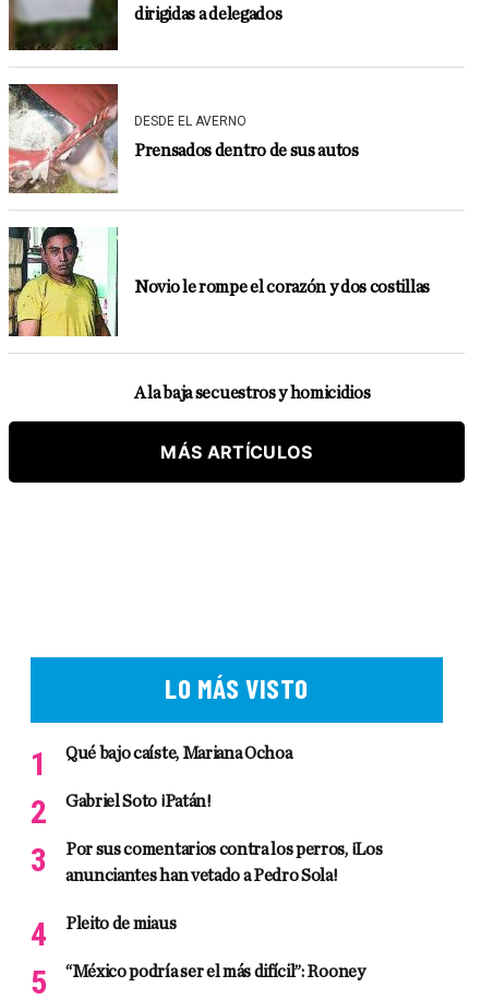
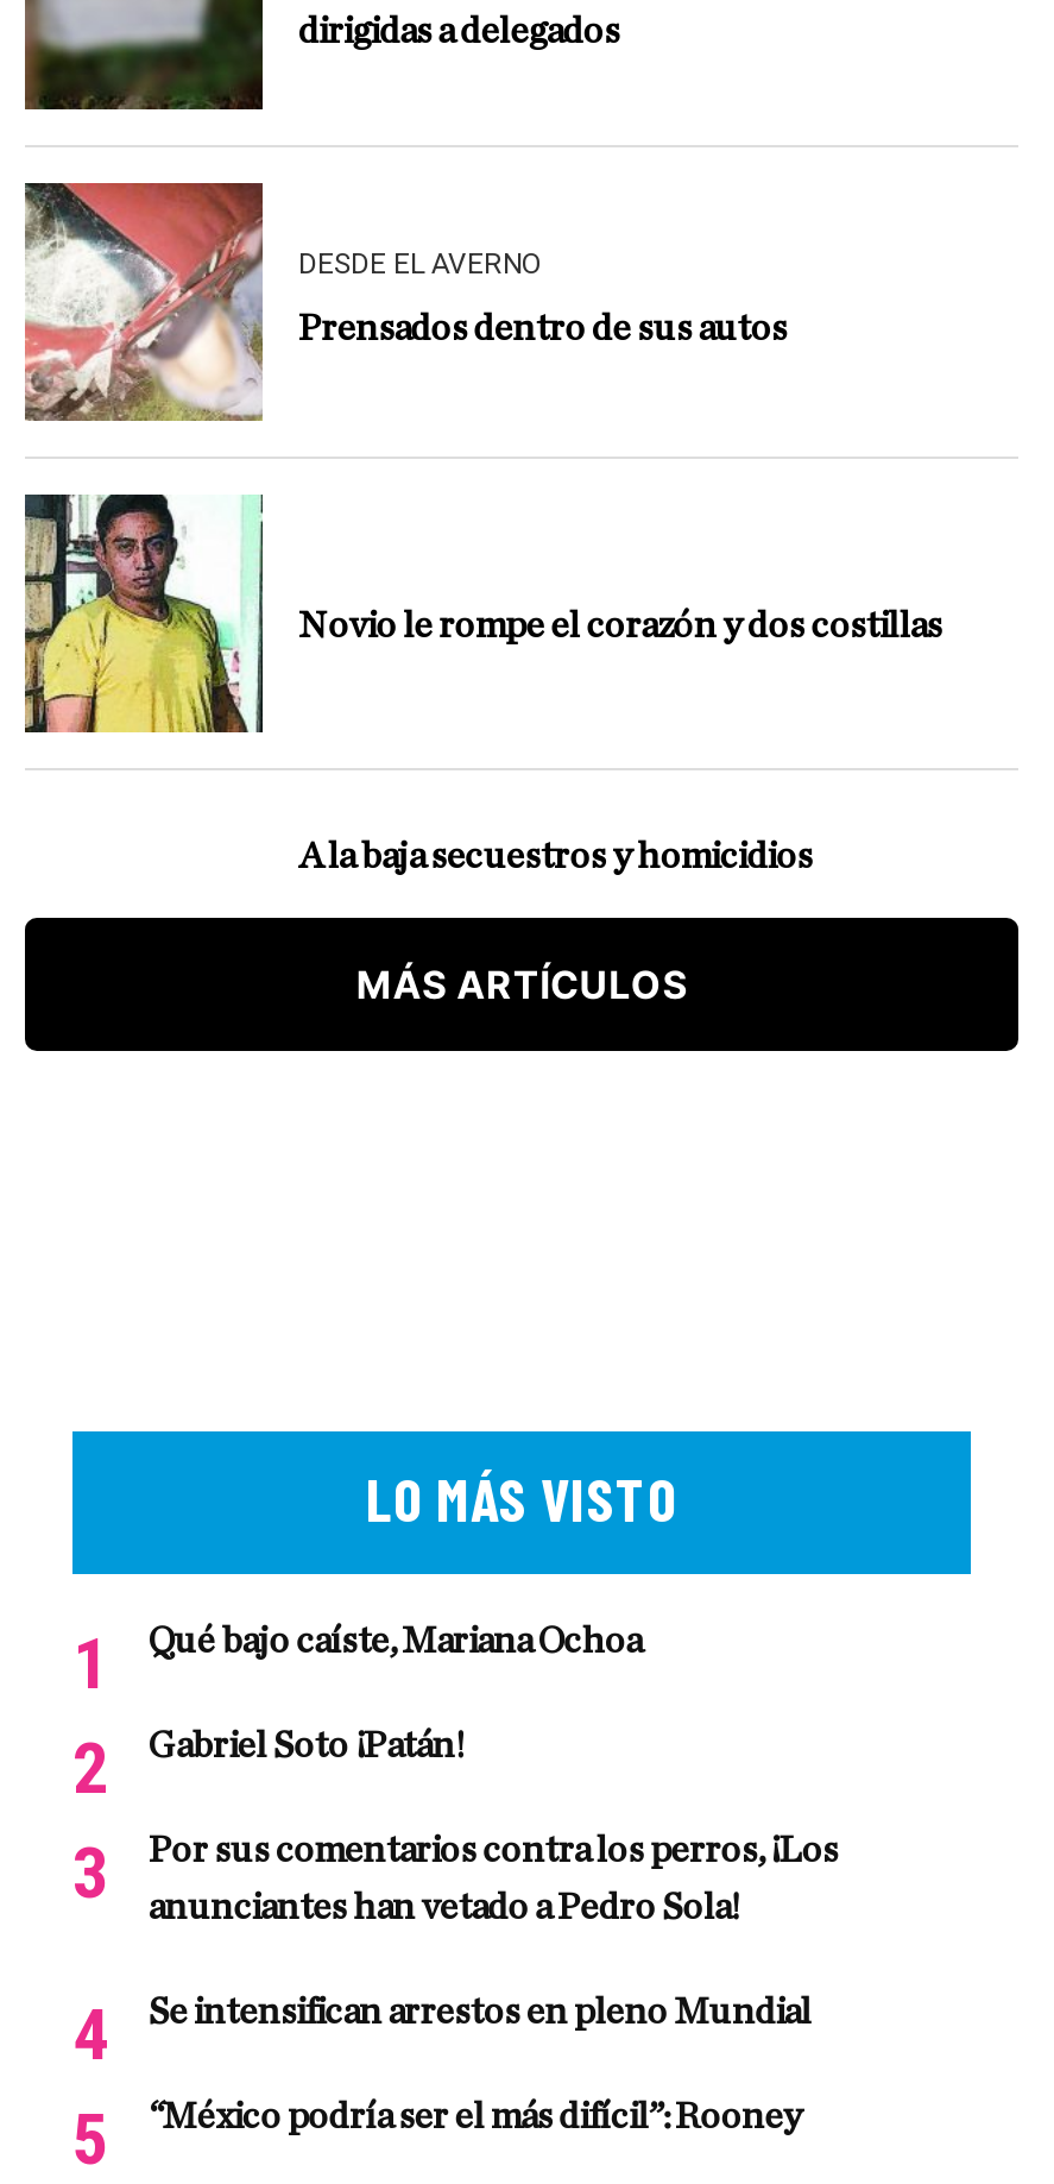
- Pleito de miaus
+ Se intensifican arrestos en pleno Mundial
